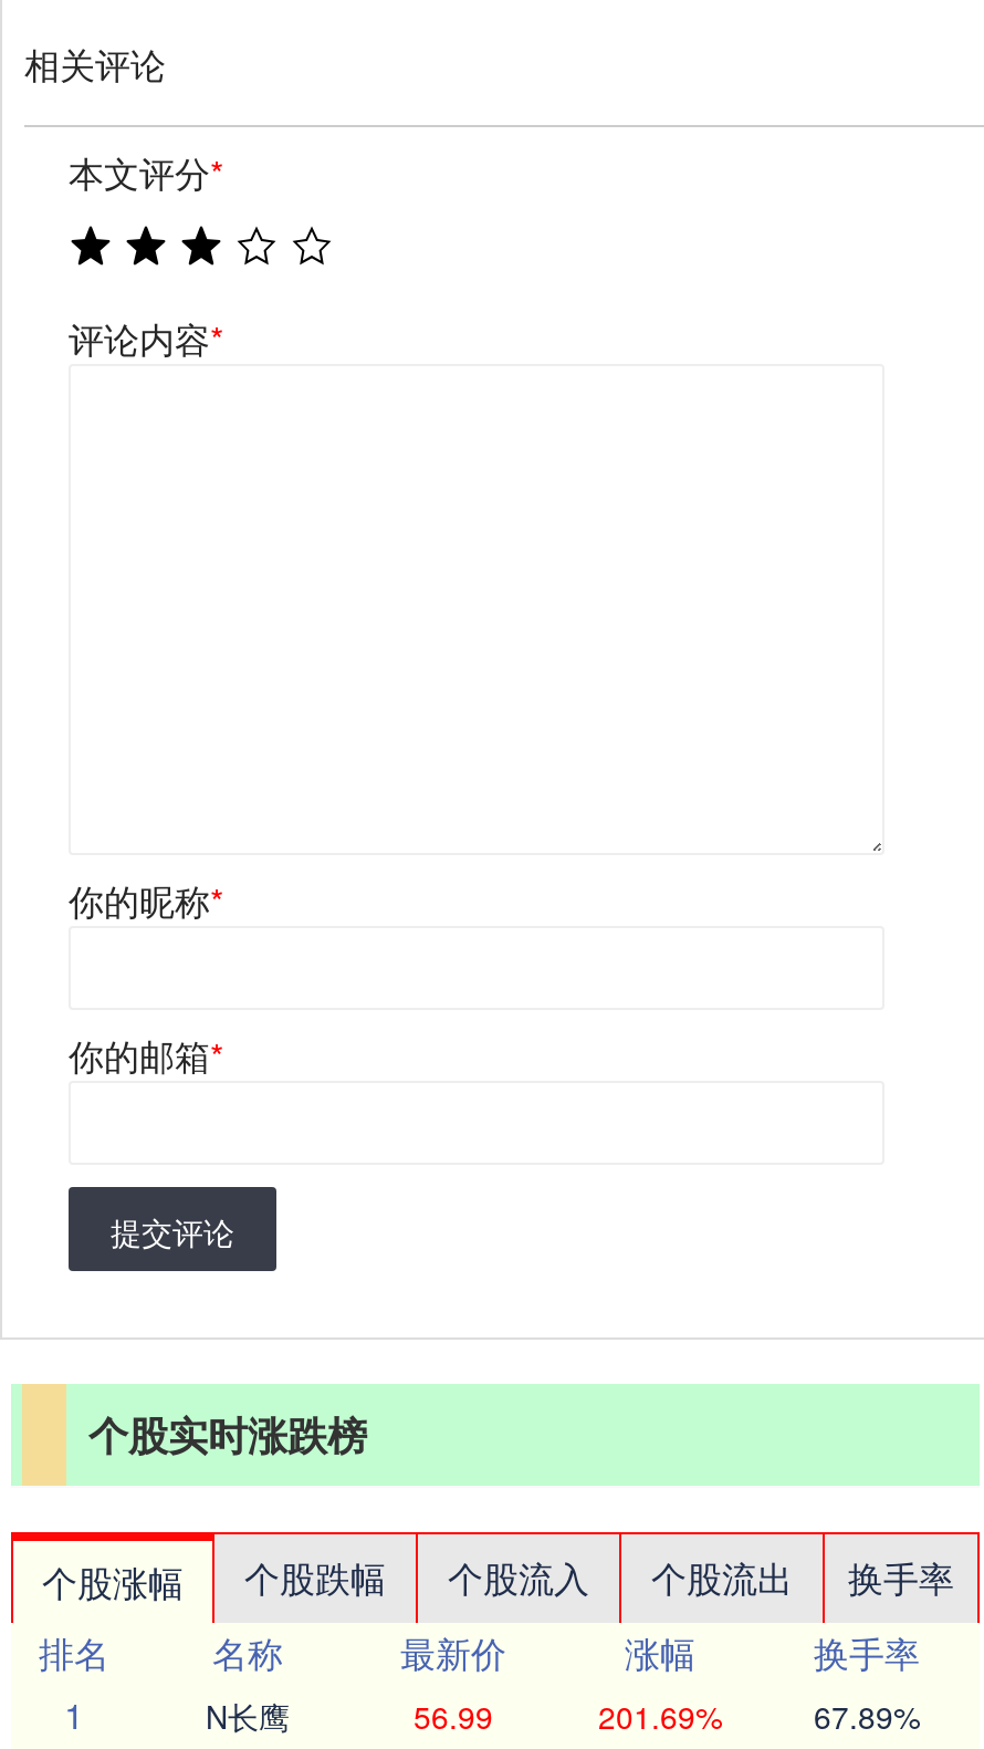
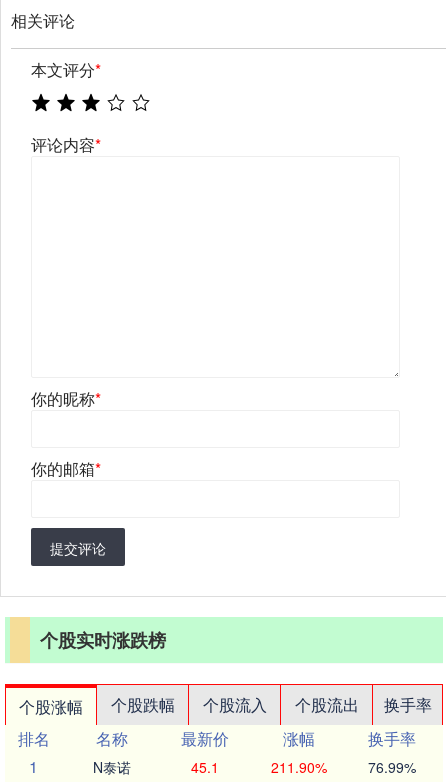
- N长鹰
+ N泰诺

- 56.99
+ 45.1

- 201.69%
+ 211.90%

- 67.89%
+ 76.99%
